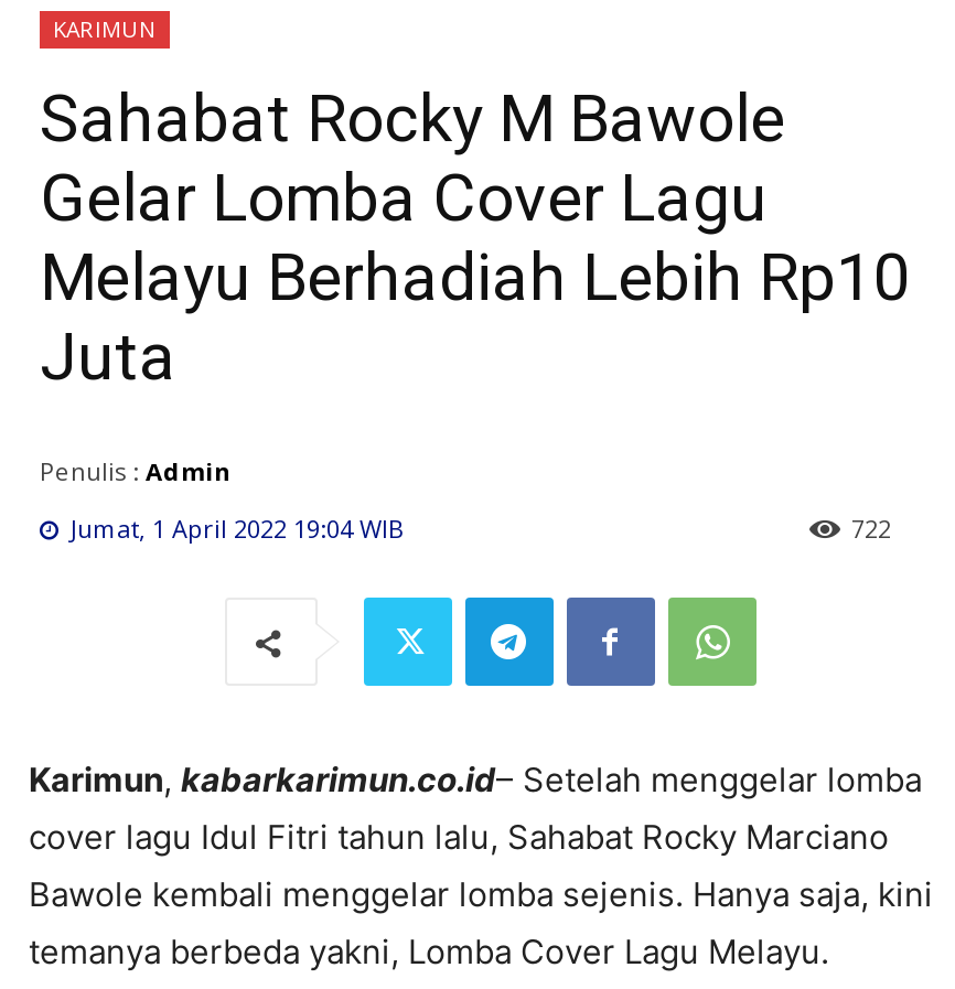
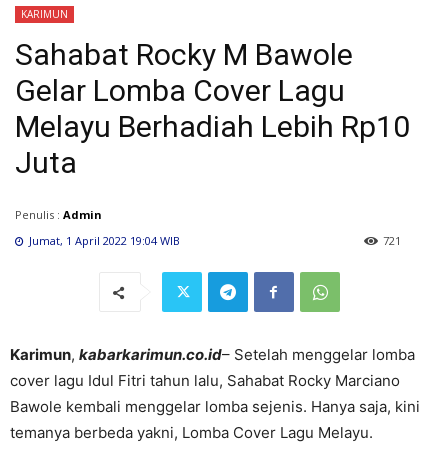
- 722
+ 721
